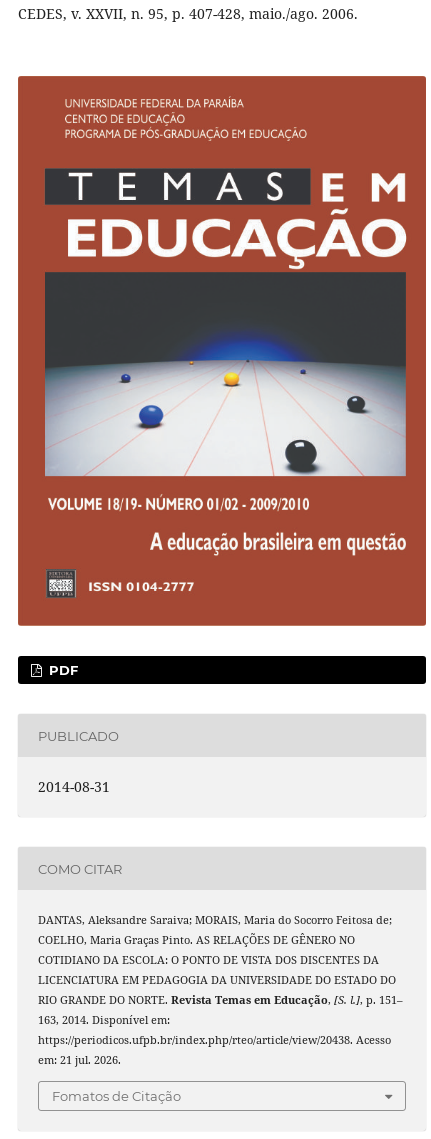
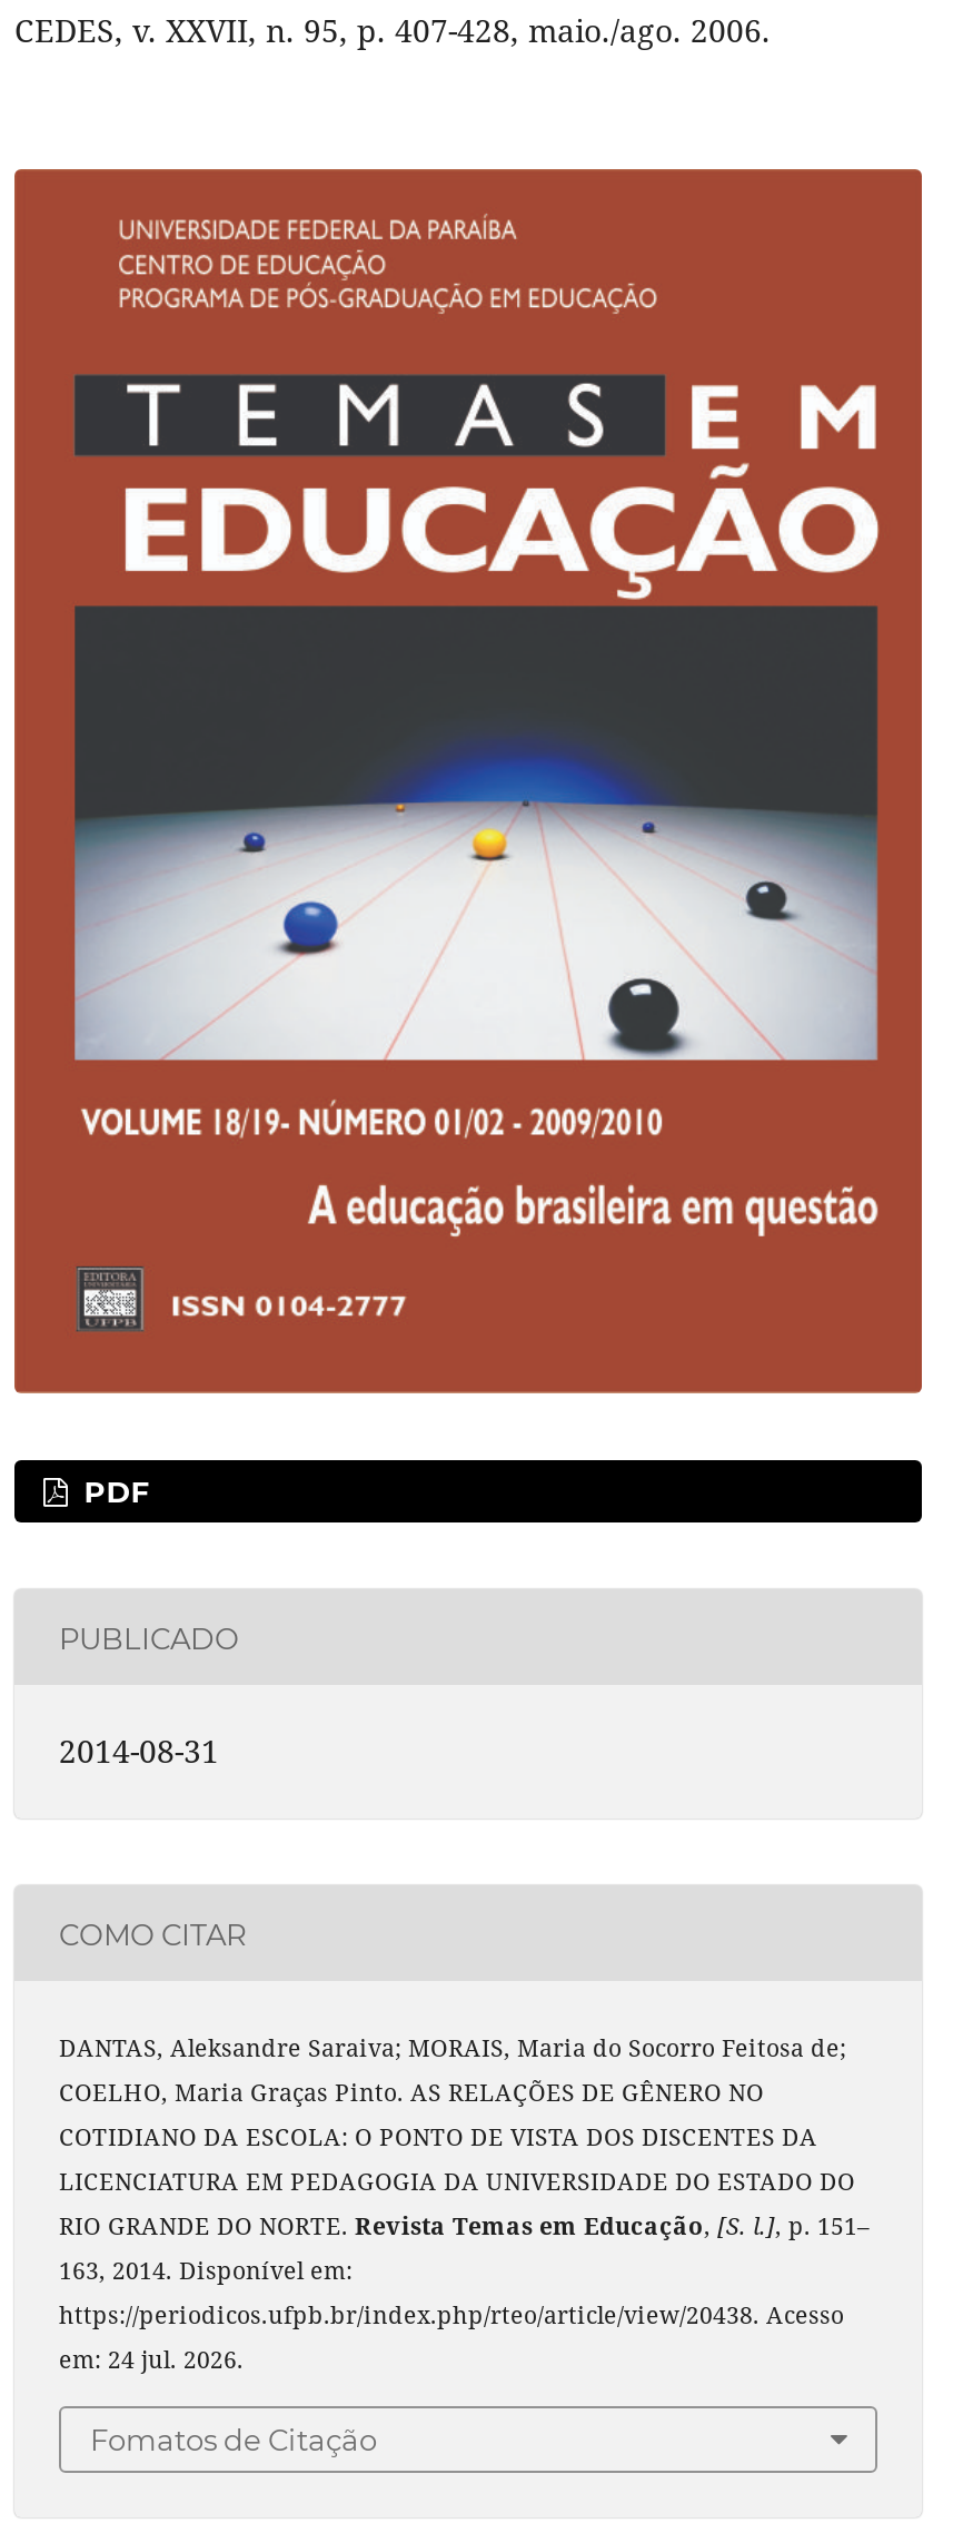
- em: 21 jul. 2026.
+ em: 24 jul. 2026.
